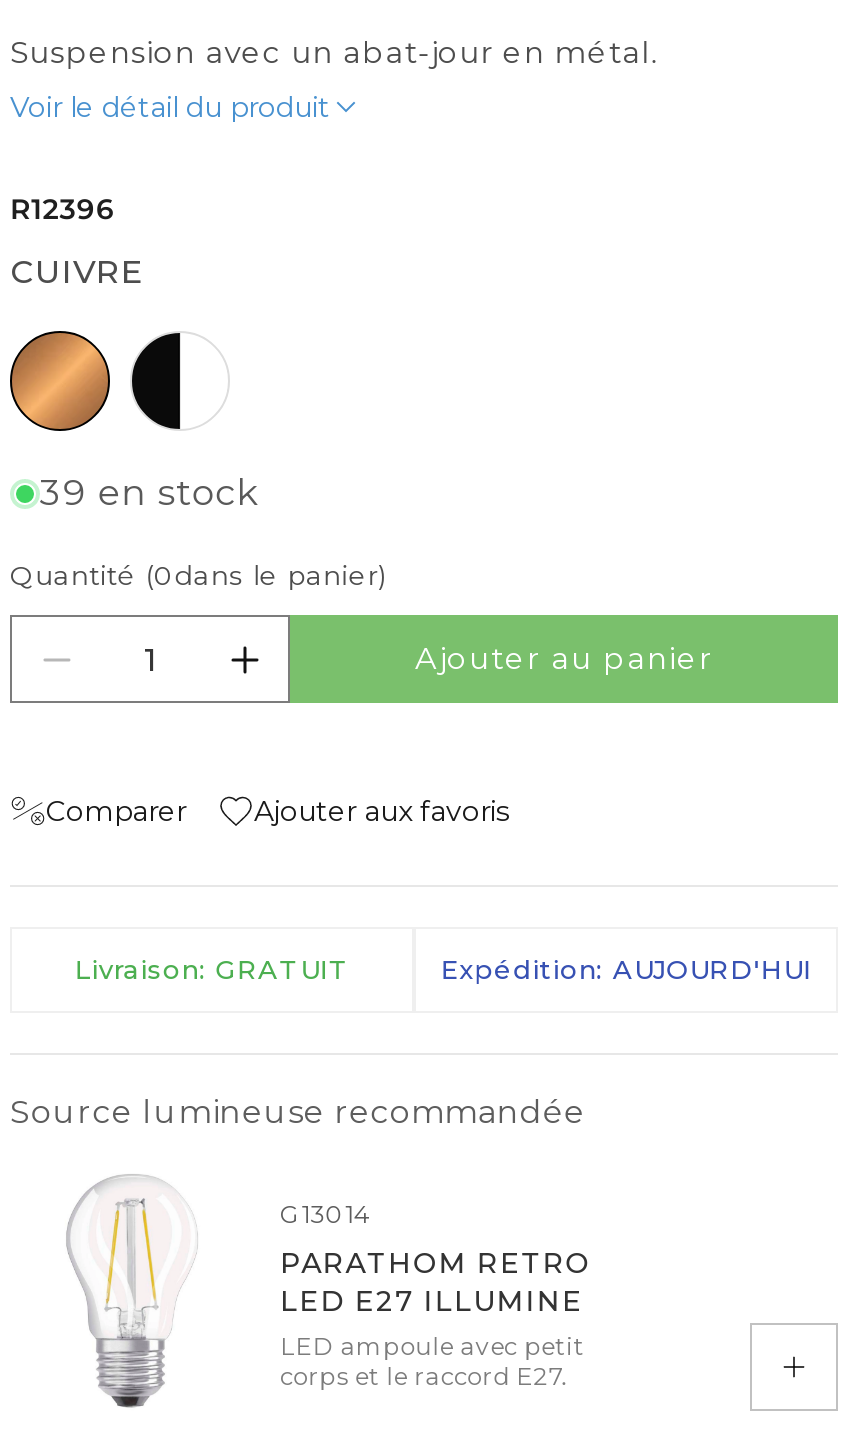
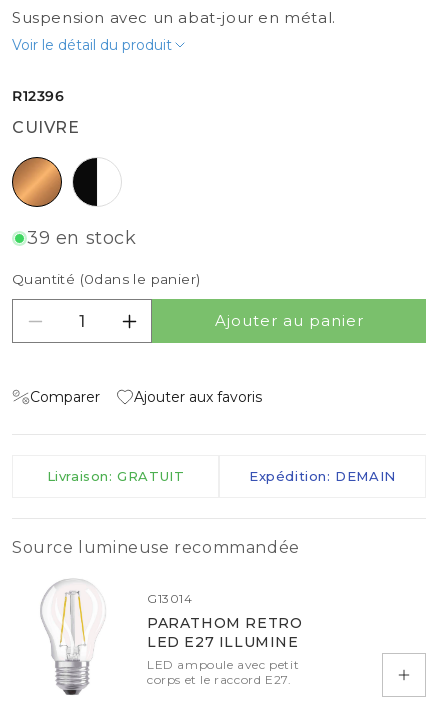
- Expédition: AUJOURD'HUI
+ Expédition: DEMAIN
